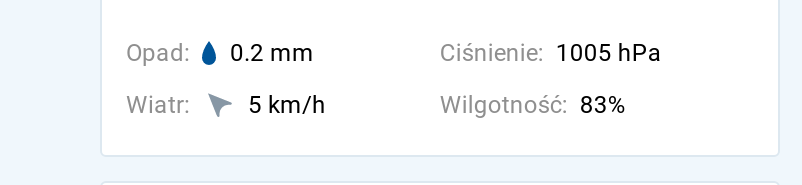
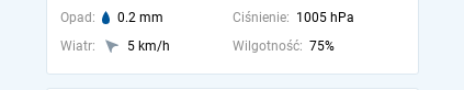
- Wilgotność: 83%
+ Wilgotność: 75%
